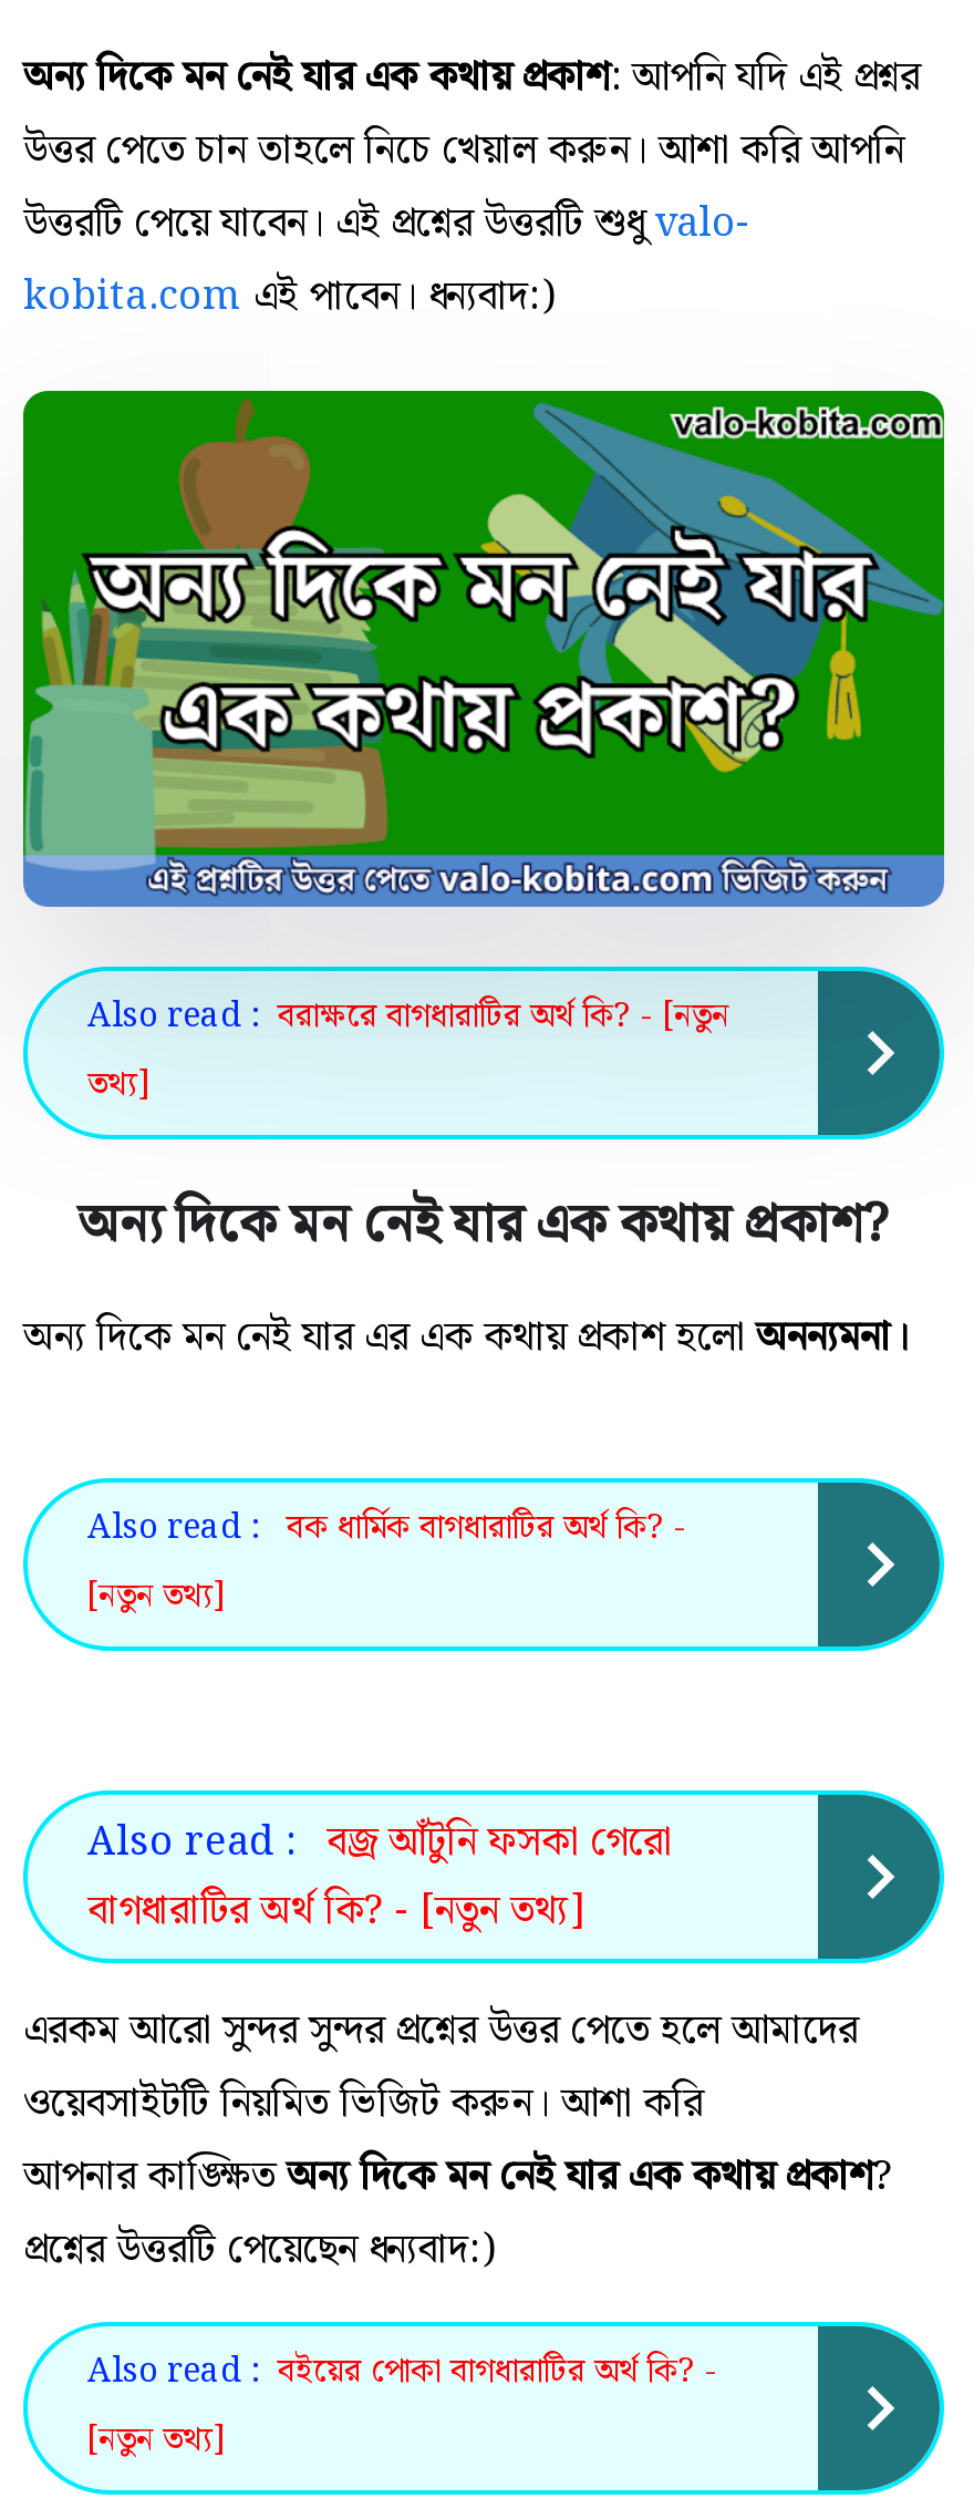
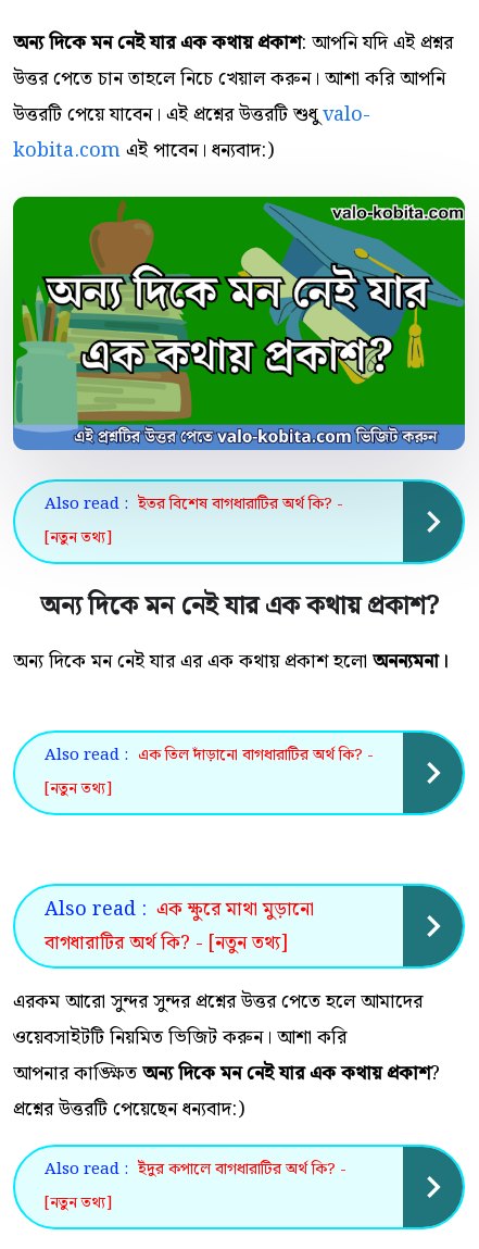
- Also read : বরাক্ষরে বাগধারাটির অর্থ কি? - [নতুন
- তথ্য]
+ Also read : ইতর বিশেষ বাগধারাটির অর্থ কি? -
+ [নতুন তথ্য]

- Also read : বক ধার্মিক বাগধারাটির অর্থ কি? -
+ Also read : এক তিল দাঁড়ানো বাগধারাটির অর্থ কি? -

- Also read : বজ্র আঁটুনি ফসকা গেরো
+ Also read : এক ক্ষুরে মাথা মুড়ানো

- Also read : বইয়ের পোকা বাগধারাটির অর্থ কি? -
+ Also read : ইঁদুর কপালে বাগধারাটির অর্থ কি? -
